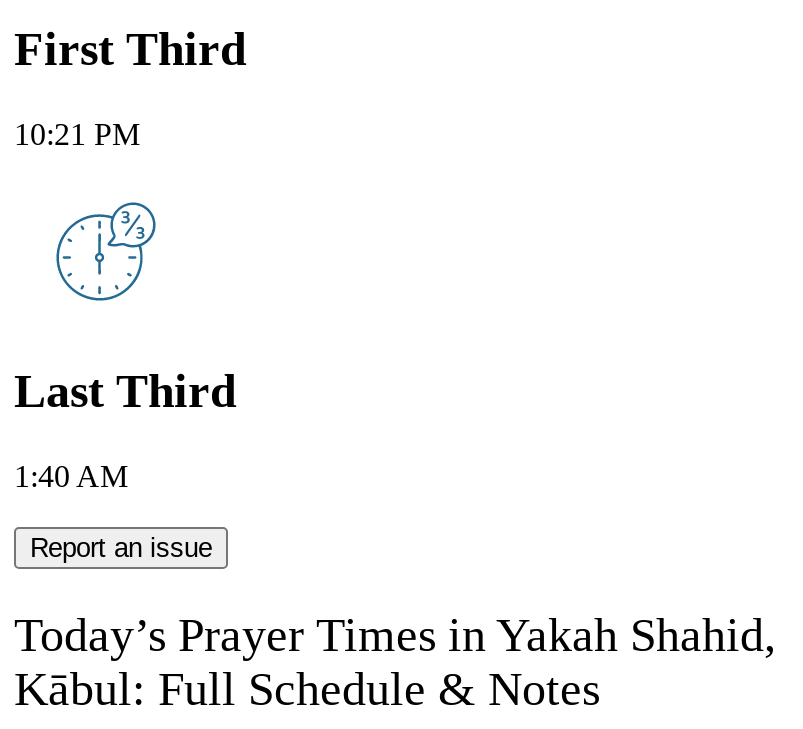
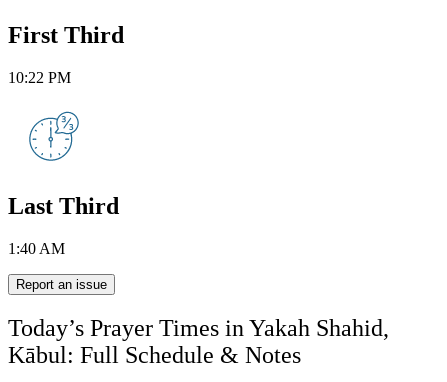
- 10:21 PM
+ 10:22 PM
